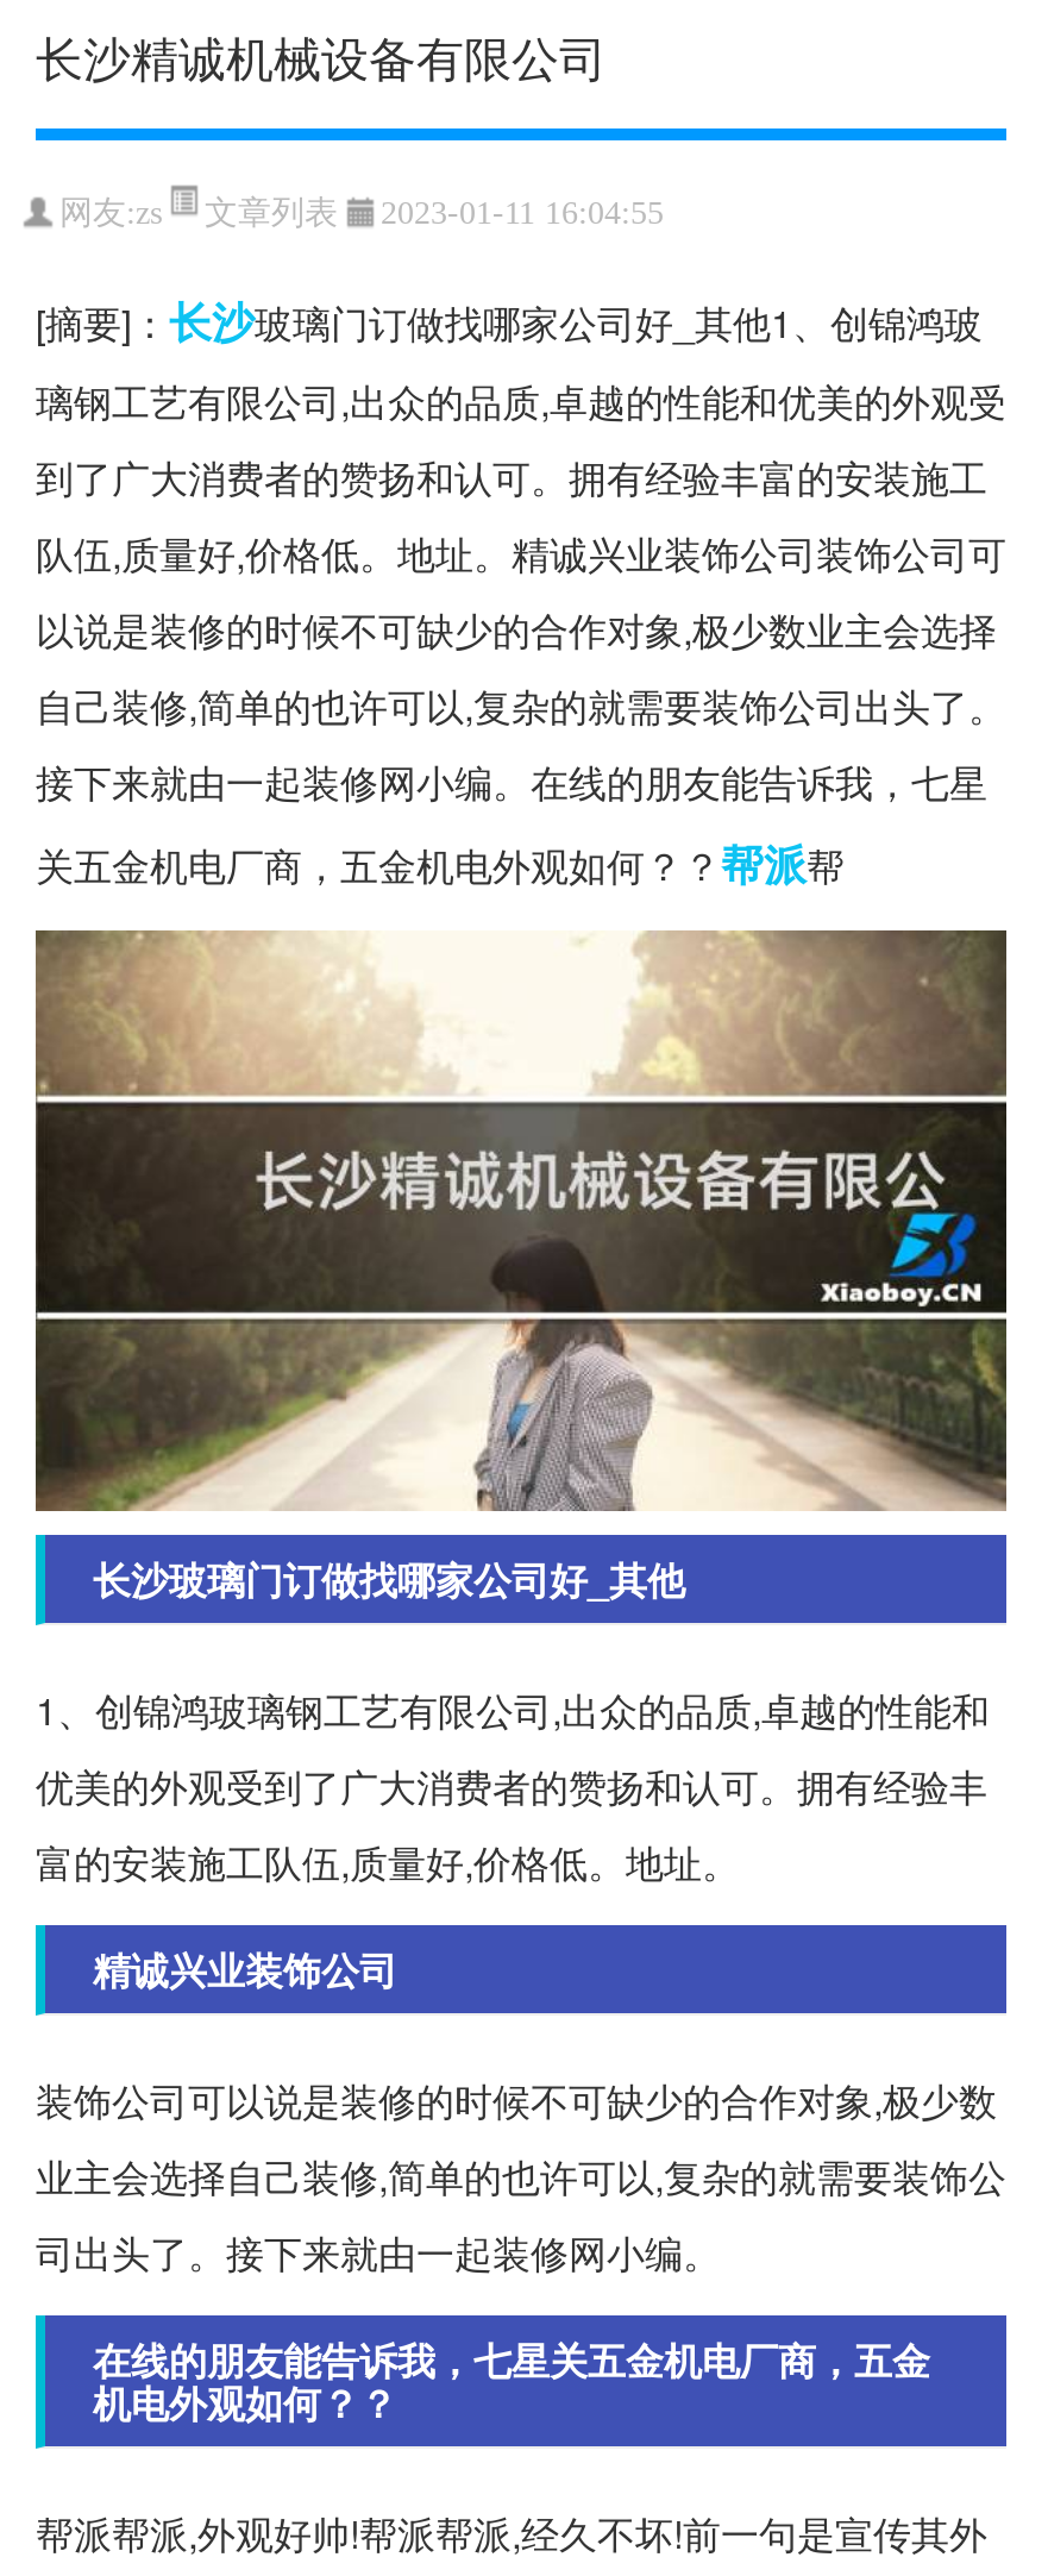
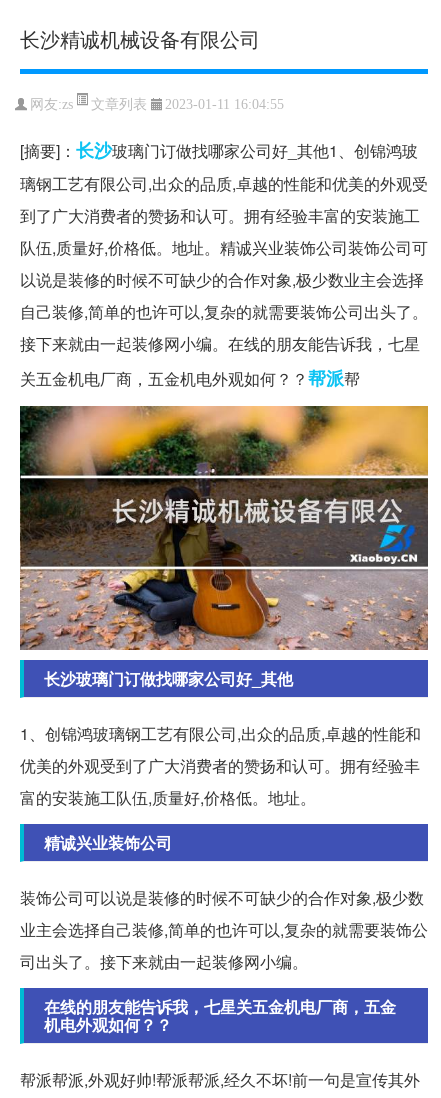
- [image]
+ [image]
